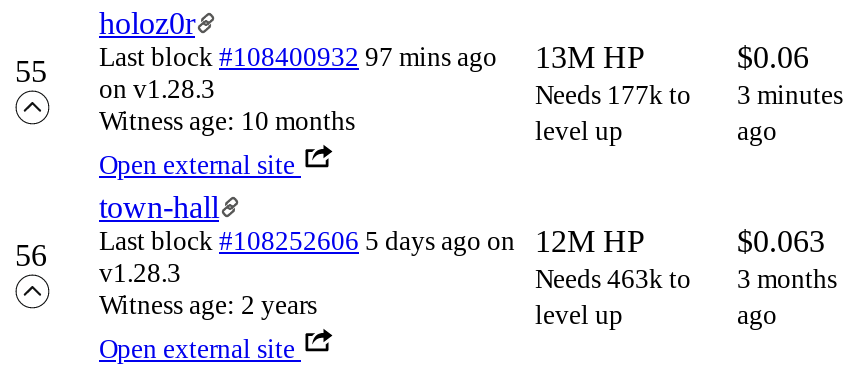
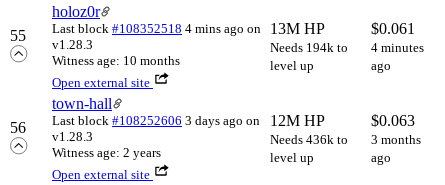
- Last block #108400932 97 mins ago
- on v1.28.3
+ Last block #108352518 4 mins ago on
+ v1.28.3

- $0.06
+ $0.061

- Needs 177k to
+ Needs 194k to

- 3 minutes
+ 4 minutes

- Last block #108252606 5 days ago on
+ Last block #108252606 3 days ago on

- Needs 463k to 3 months
+ Needs 436k to 3 months
